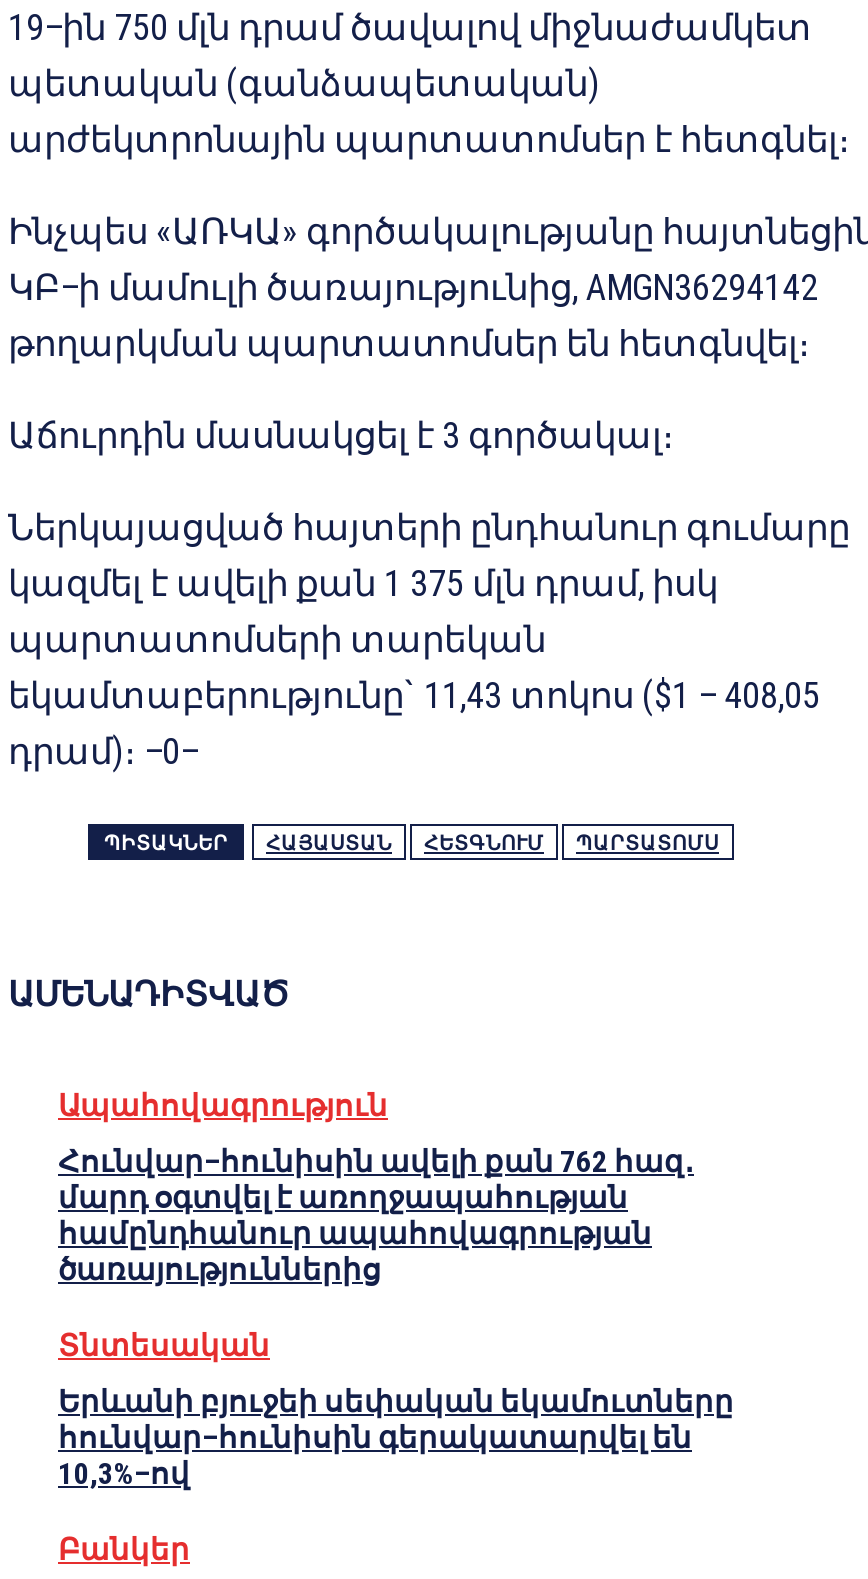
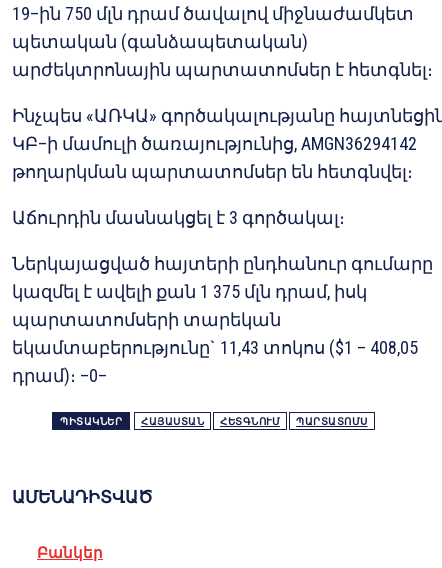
- Ապահովագրություն
- Հունվար–հունիսին ավելի քան 762 հազ․
- մարդ օգտվել է առողջապահության
- համընդհանուր ապահովագրության
- ծառայություններից
- Տնտեսական
- Երևանի բյուջեի սեփական եկամուտները
- հունվար–հունիսին գերակատարվել են
- 10,3%–ով
